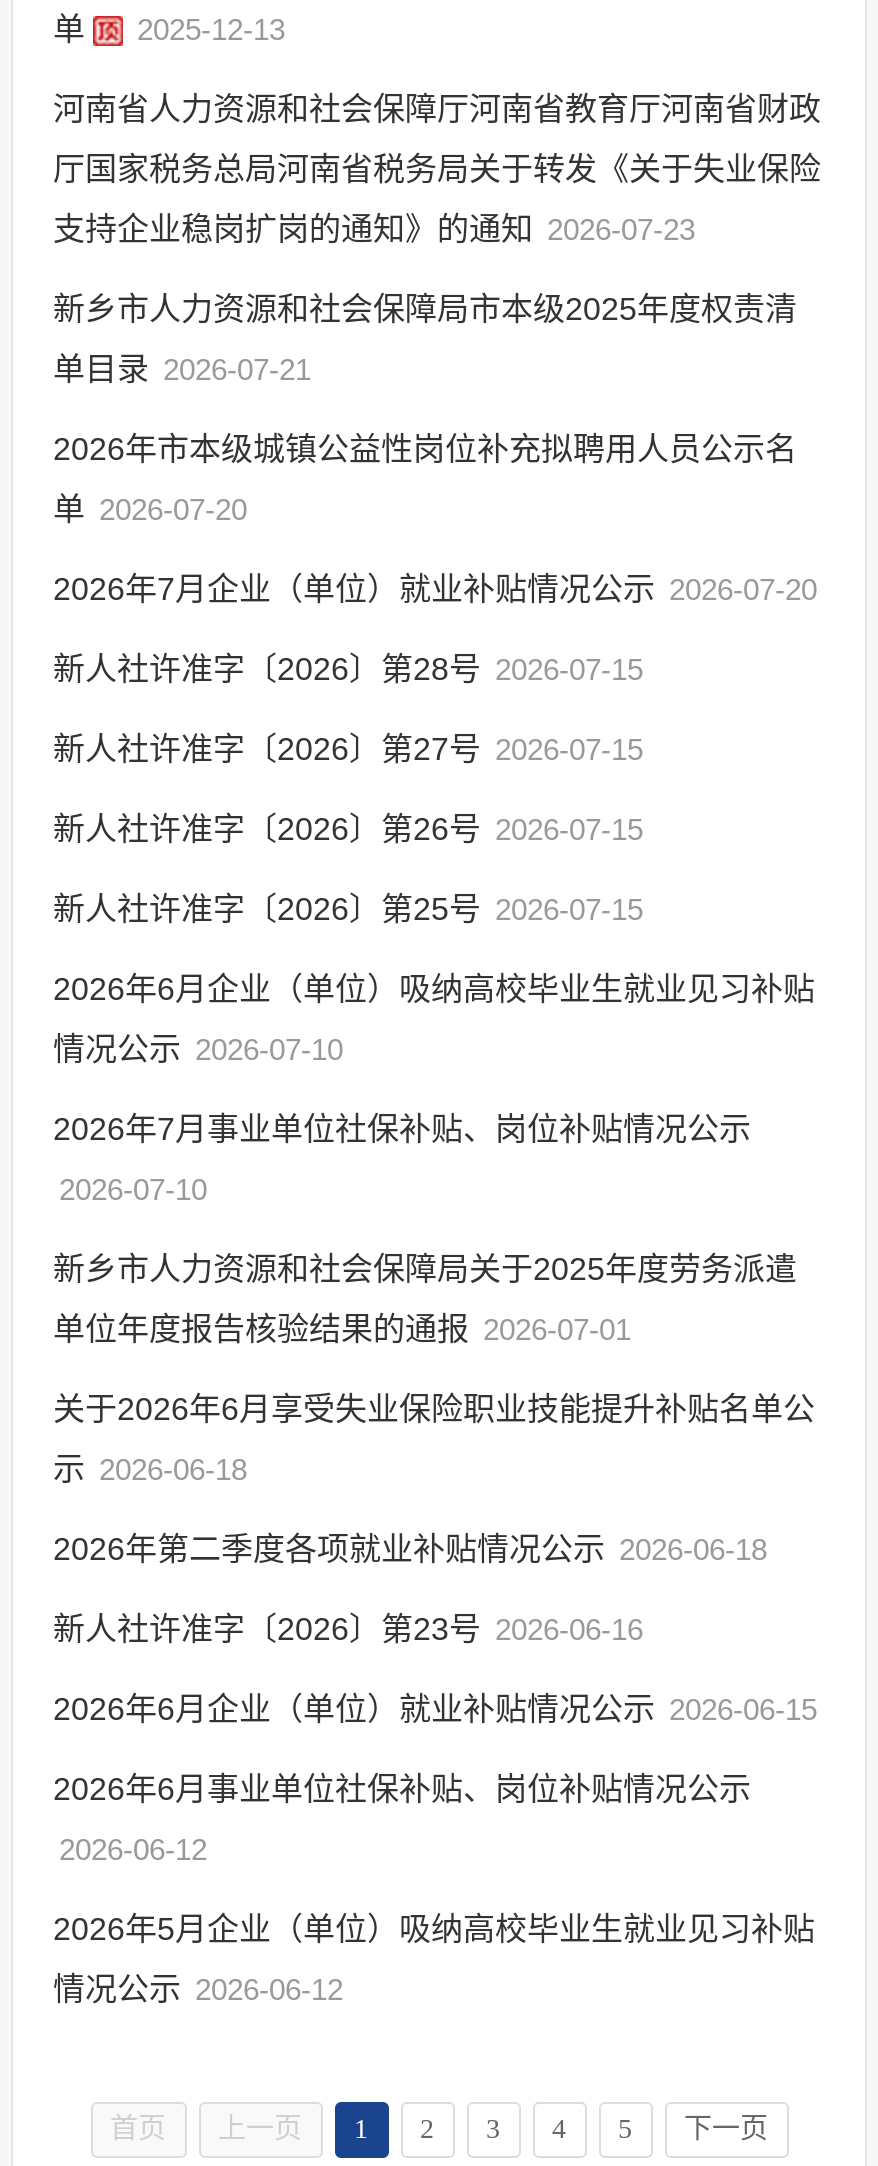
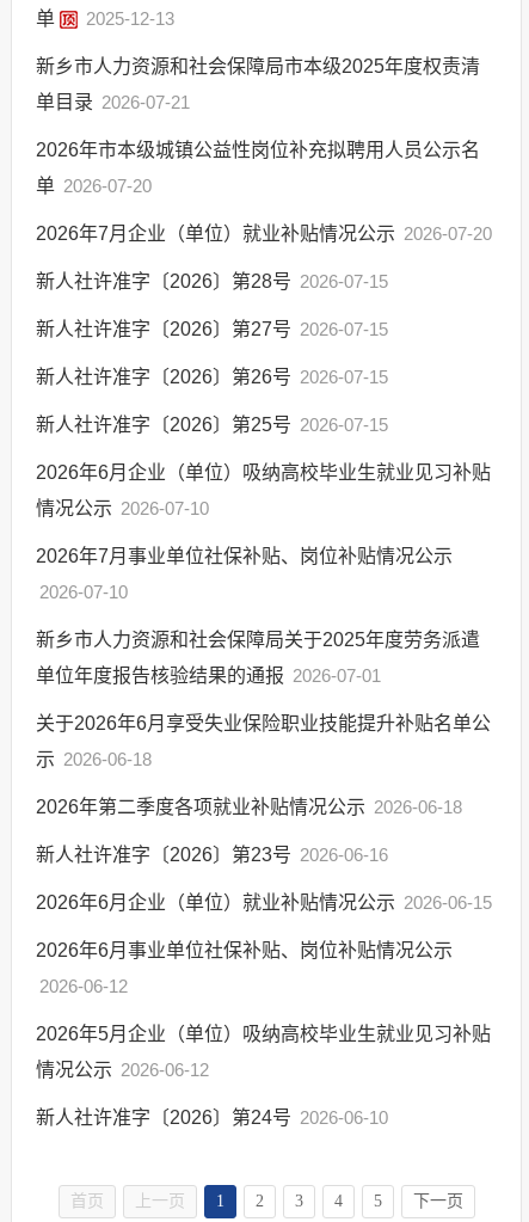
- 河南省人力资源和社会保障厅河南省教育厅河南省财政
- 厅国家税务总局河南省税务局关于转发《关于失业保险
- 支持企业稳岗扩岗的通知》的通知 2026-07-23

moved up: 新乡市人力资源和社会保障局市本级2025年度权责清 | 单目录 2026-07-21 | 2026年市本级城镇公益性岗位补充拟聘用人员公示名 | ... | 2026年5月企业（单位）吸纳高校毕业生就业见习补贴 | 情况公示 2026-06-12

+ 新人社许准字〔2026〕第24号 2026-06-10
